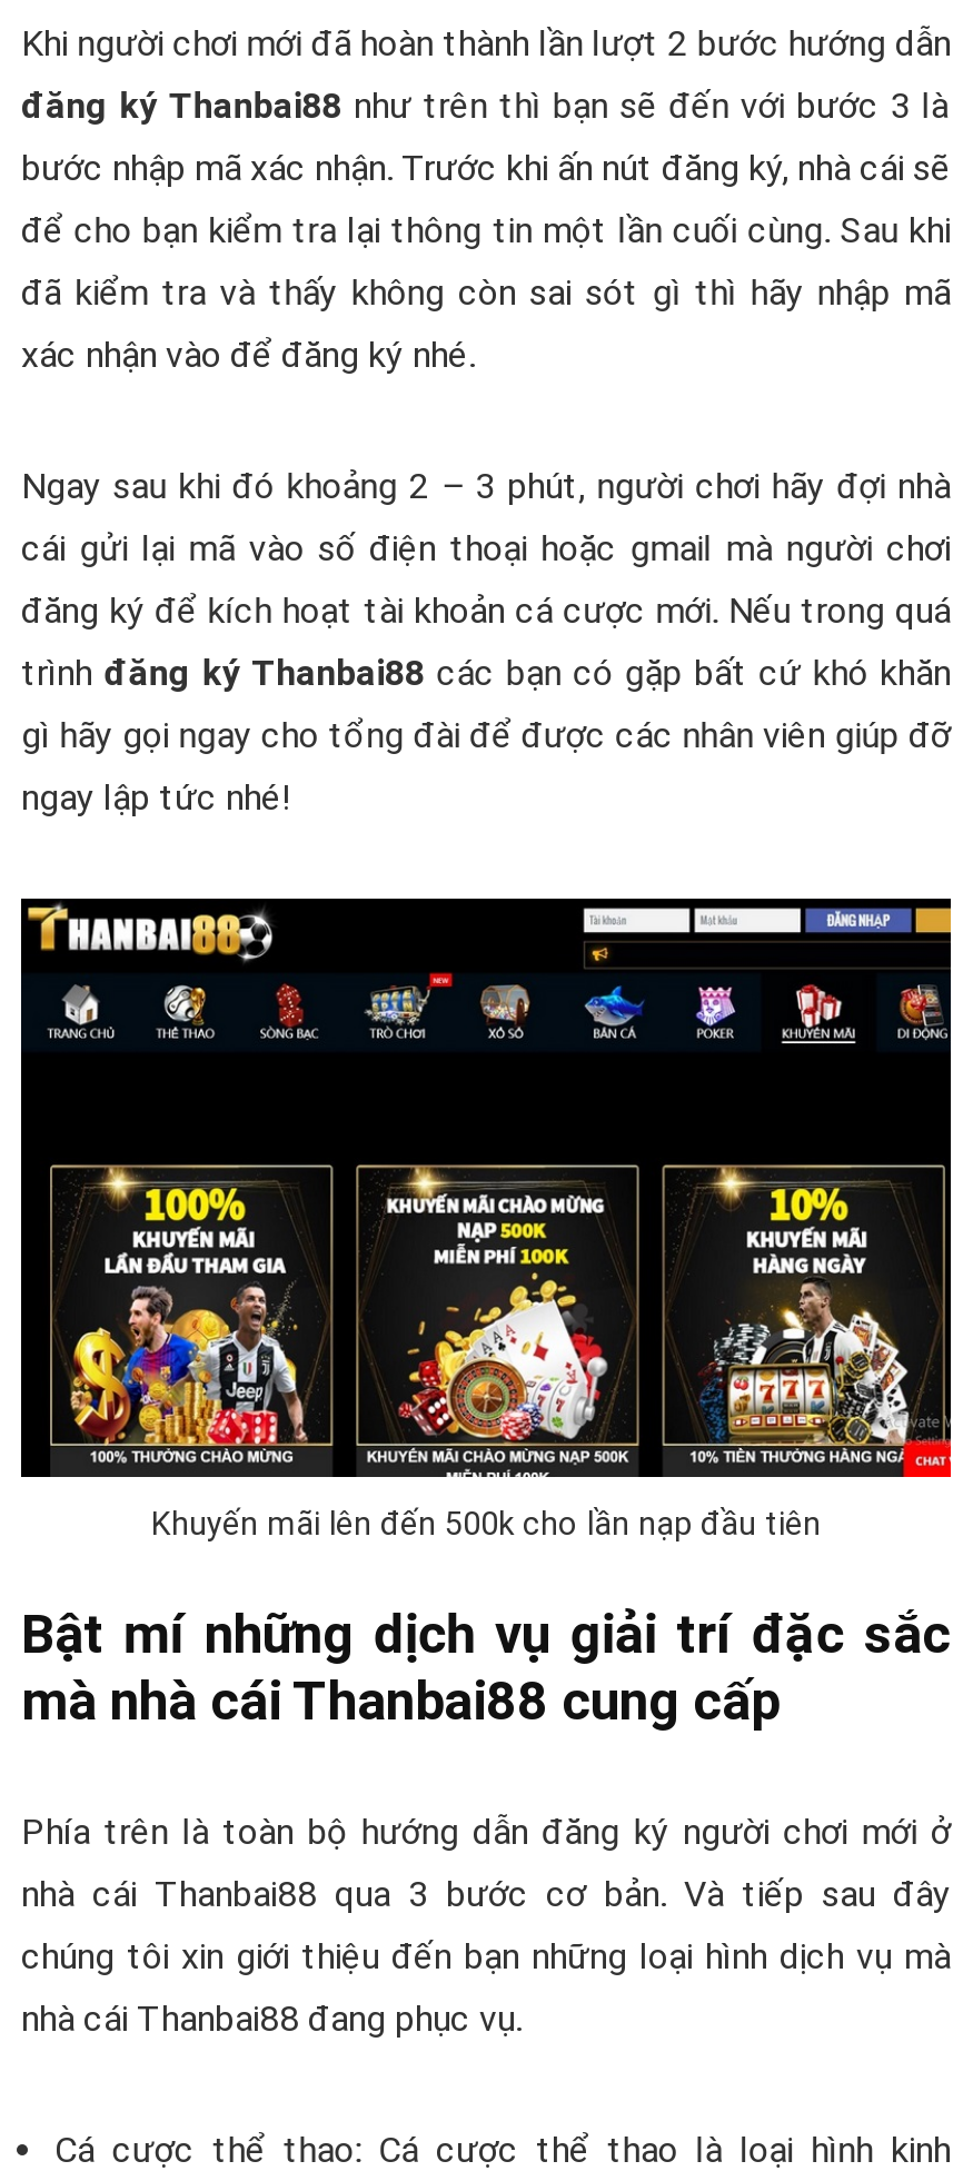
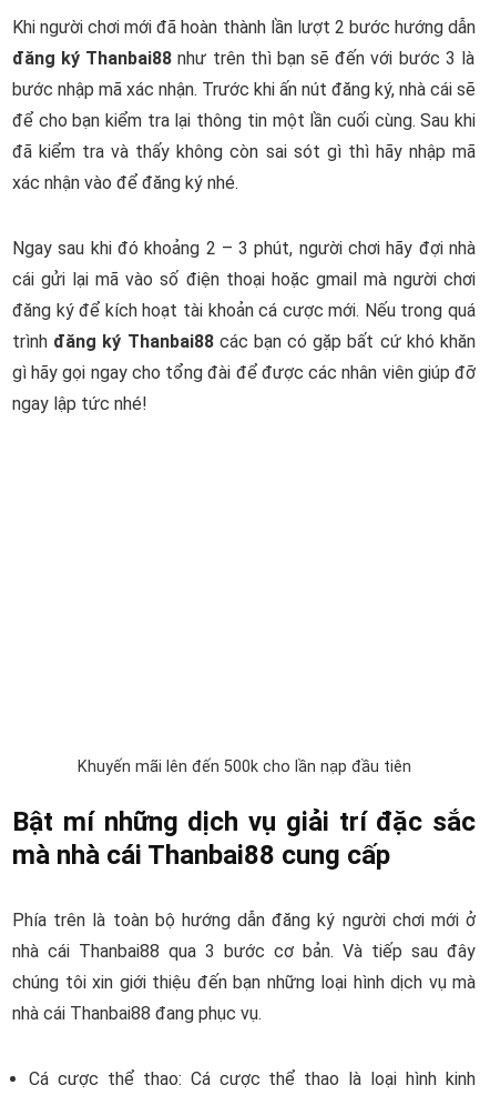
- [image]
